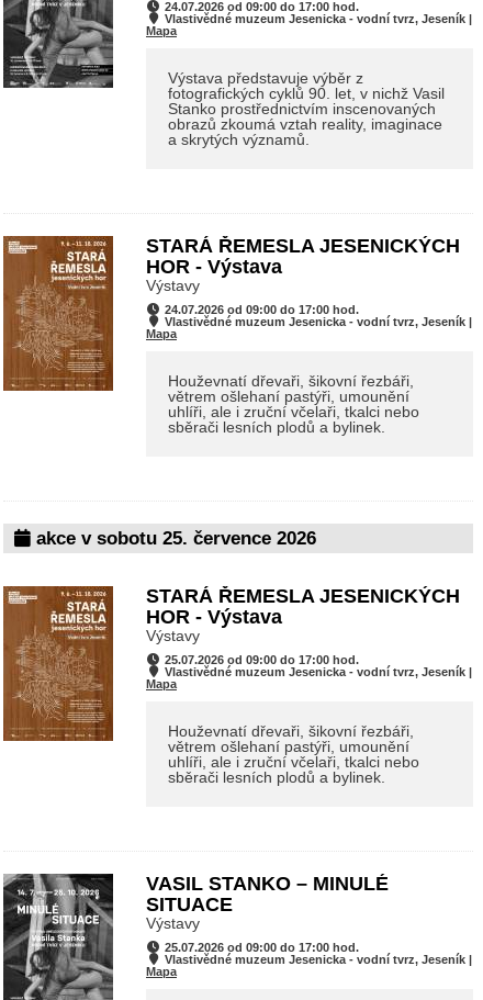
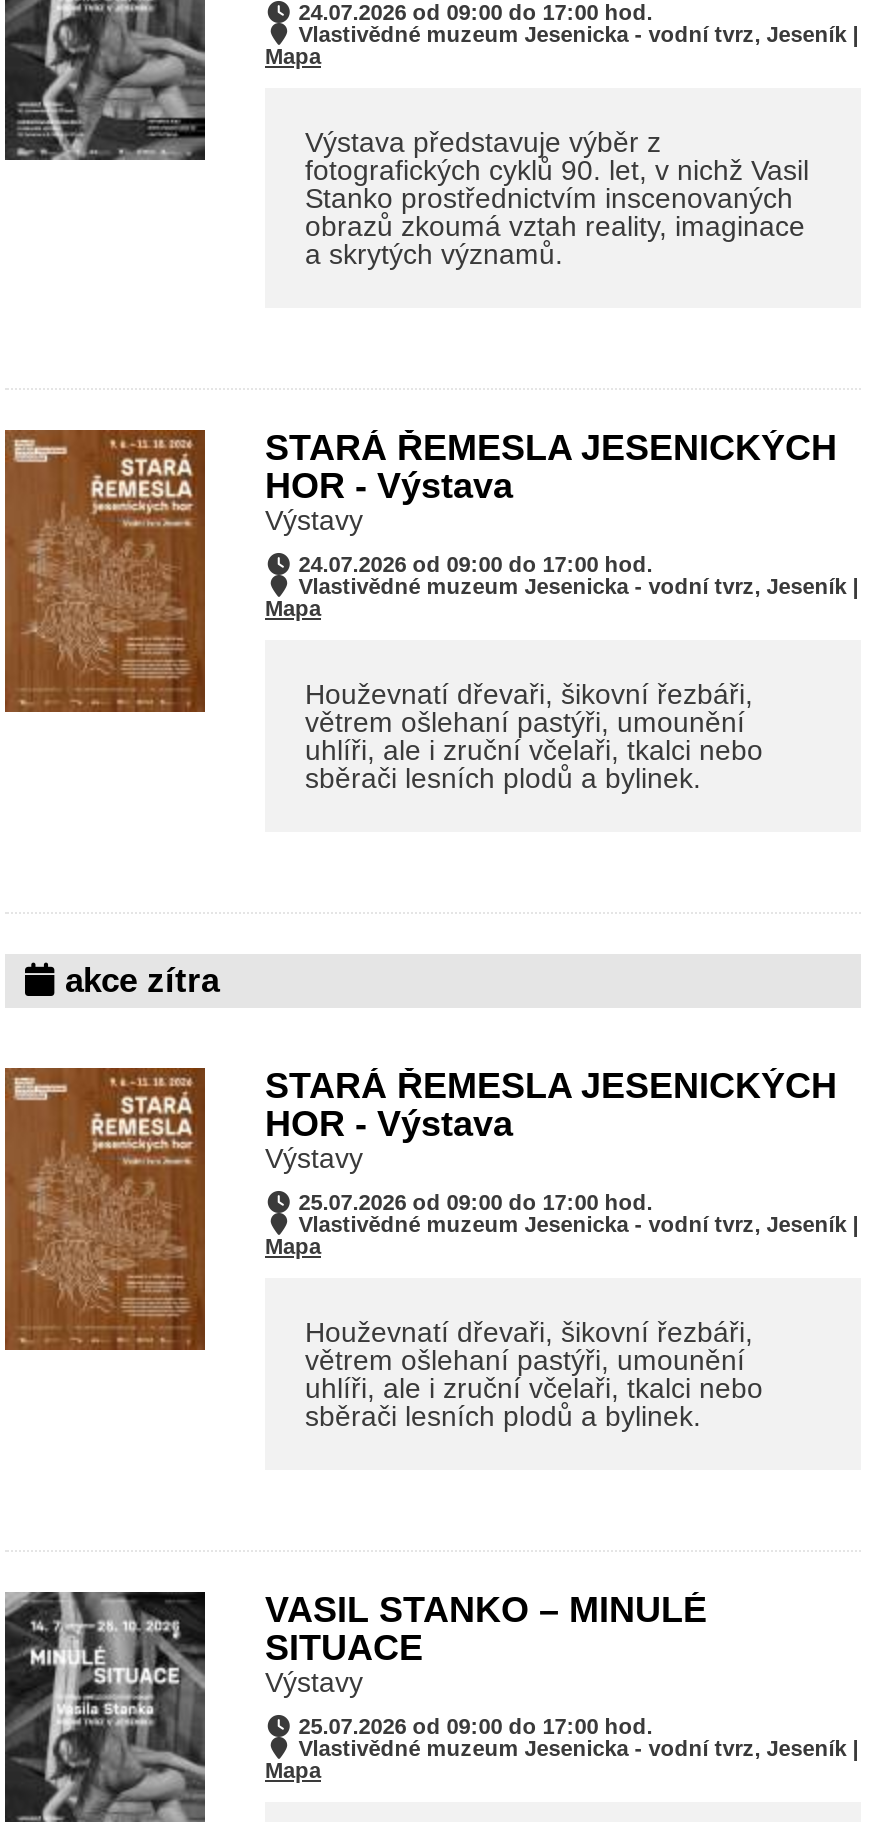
- akce v sobotu 25. července 2026
+ akce zítra
